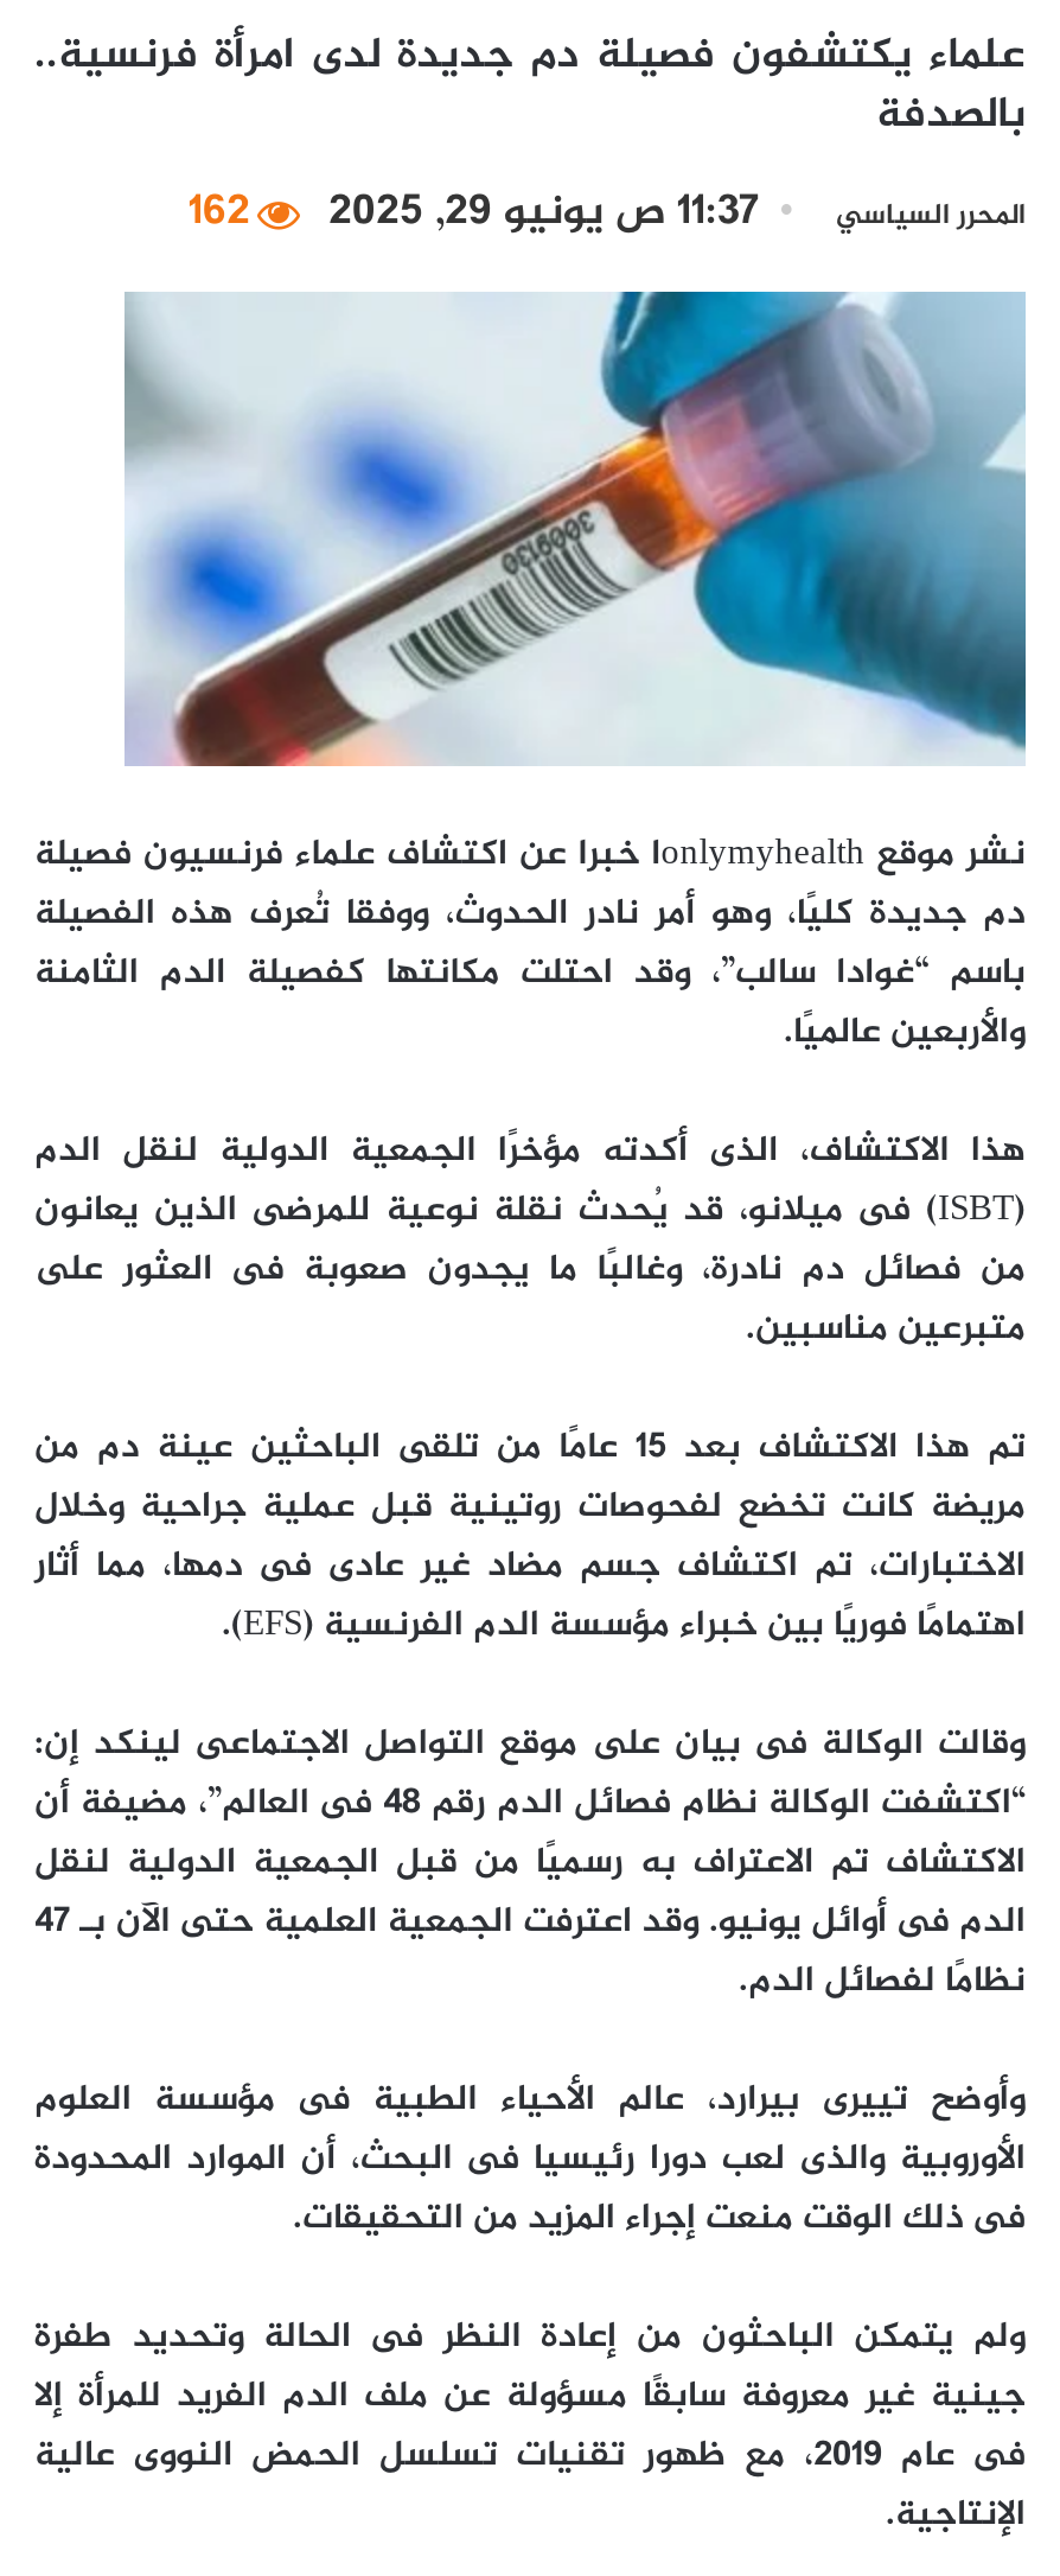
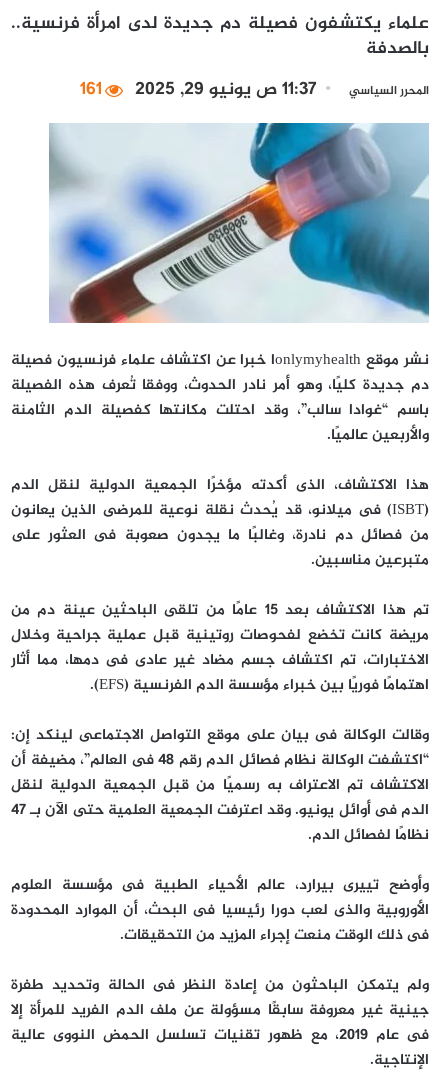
- 162
+ 161
